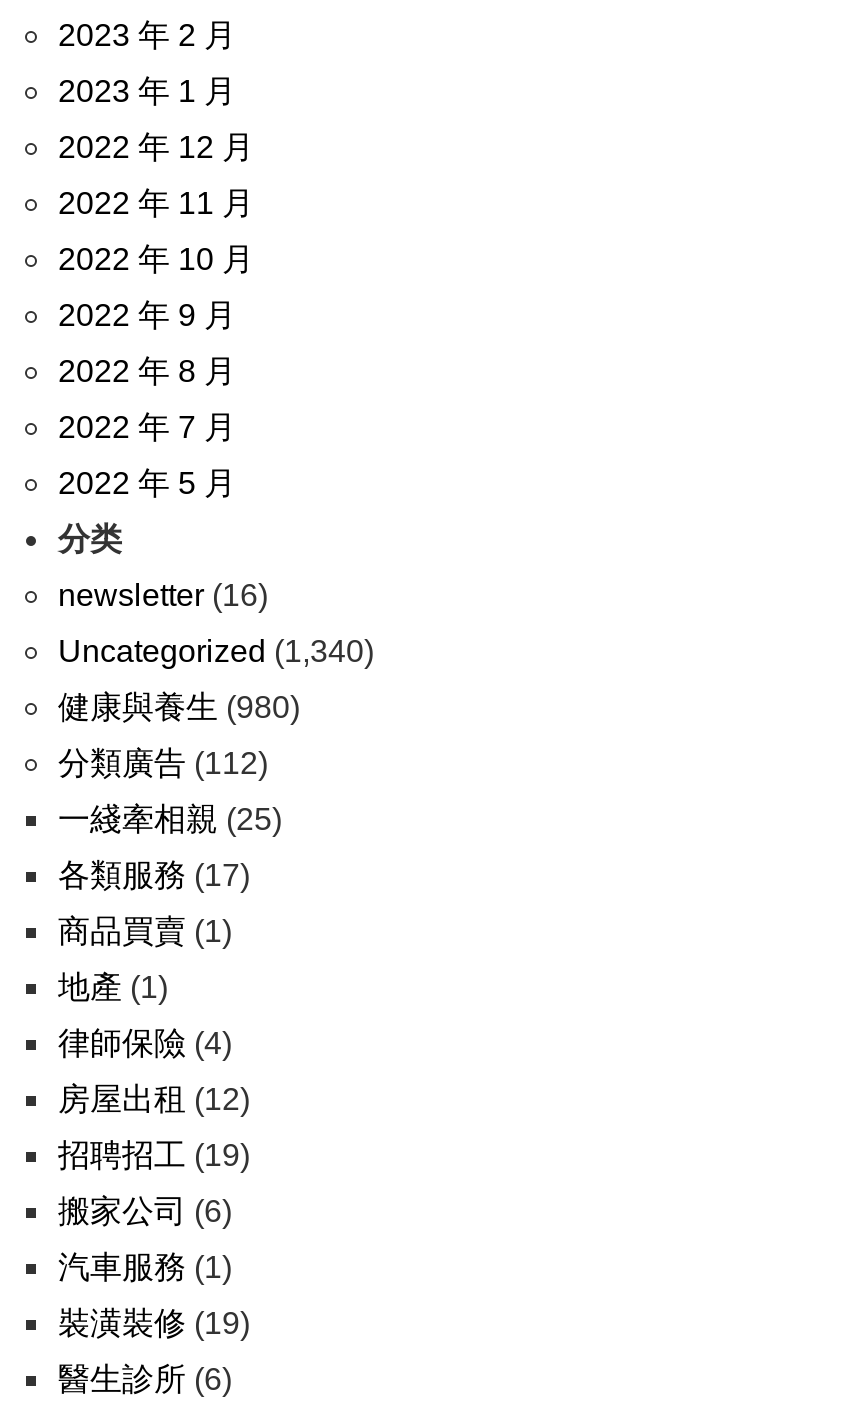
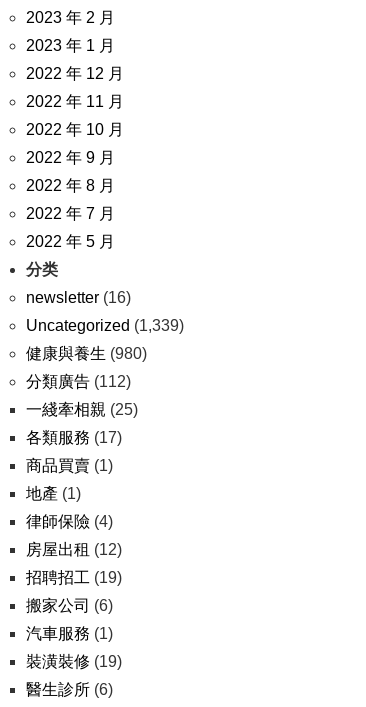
- Uncategorized (1,340)
+ Uncategorized (1,339)
